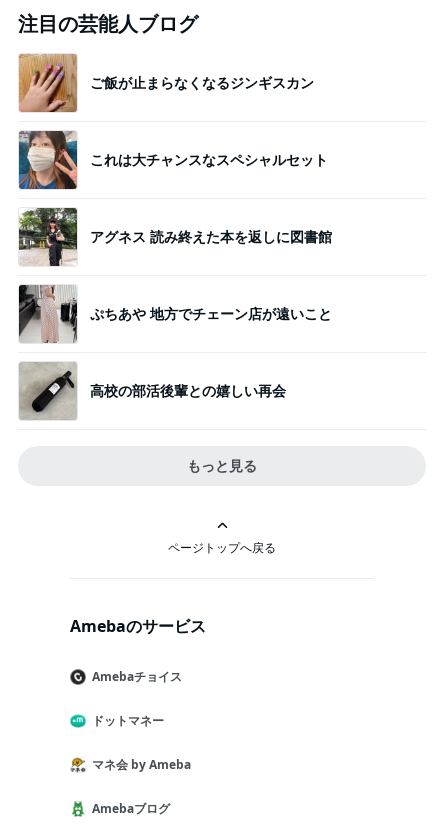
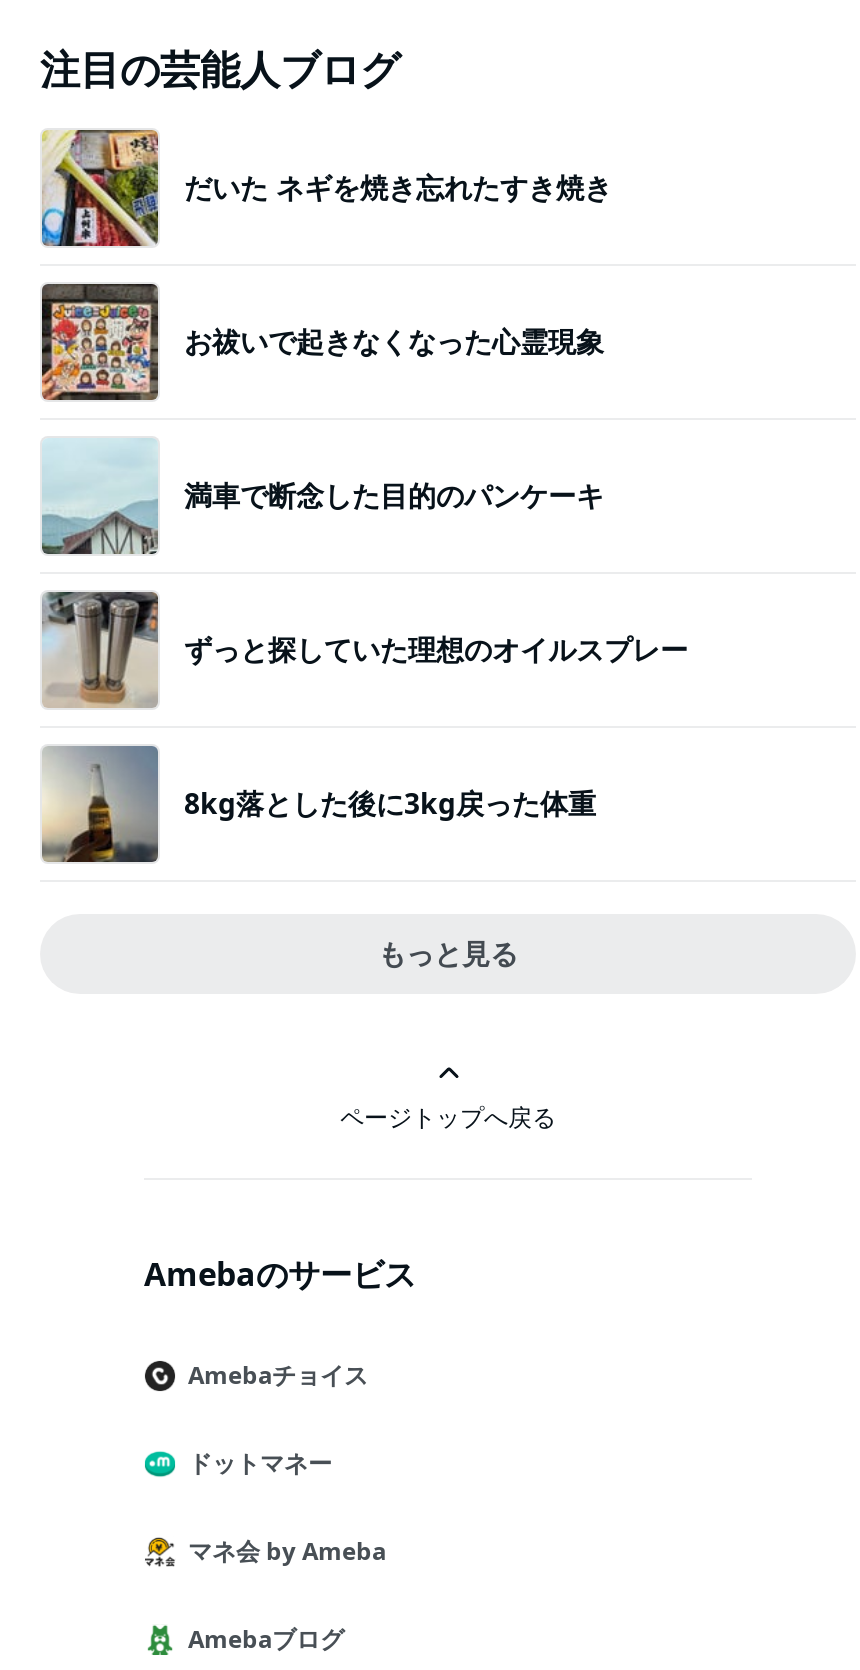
- [image]
- ご飯が止まらなくなるジンギスカン
+ [image]
+ だいた ネギを焼き忘れたすき焼き

- [image]
- これは大チャンスなスペシャルセット
+ [image]
+ お祓いで起きなくなった心霊現象

- [image]
- アグネス 読み終えた本を返しに図書館
+ [image]
+ 満車で断念した目的のパンケーキ

- [image]
- ぷちあや 地方でチェーン店が遠いこと
+ [image]
+ ずっと探していた理想のオイルスプレー

- [image]
- 高校の部活後輩との嬉しい再会
+ [image]
+ 8kg落とした後に3kg戻った体重
